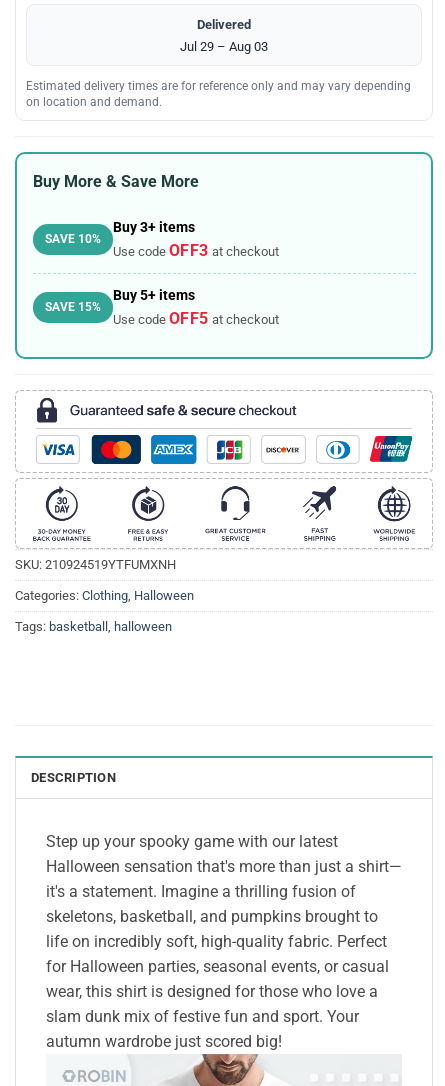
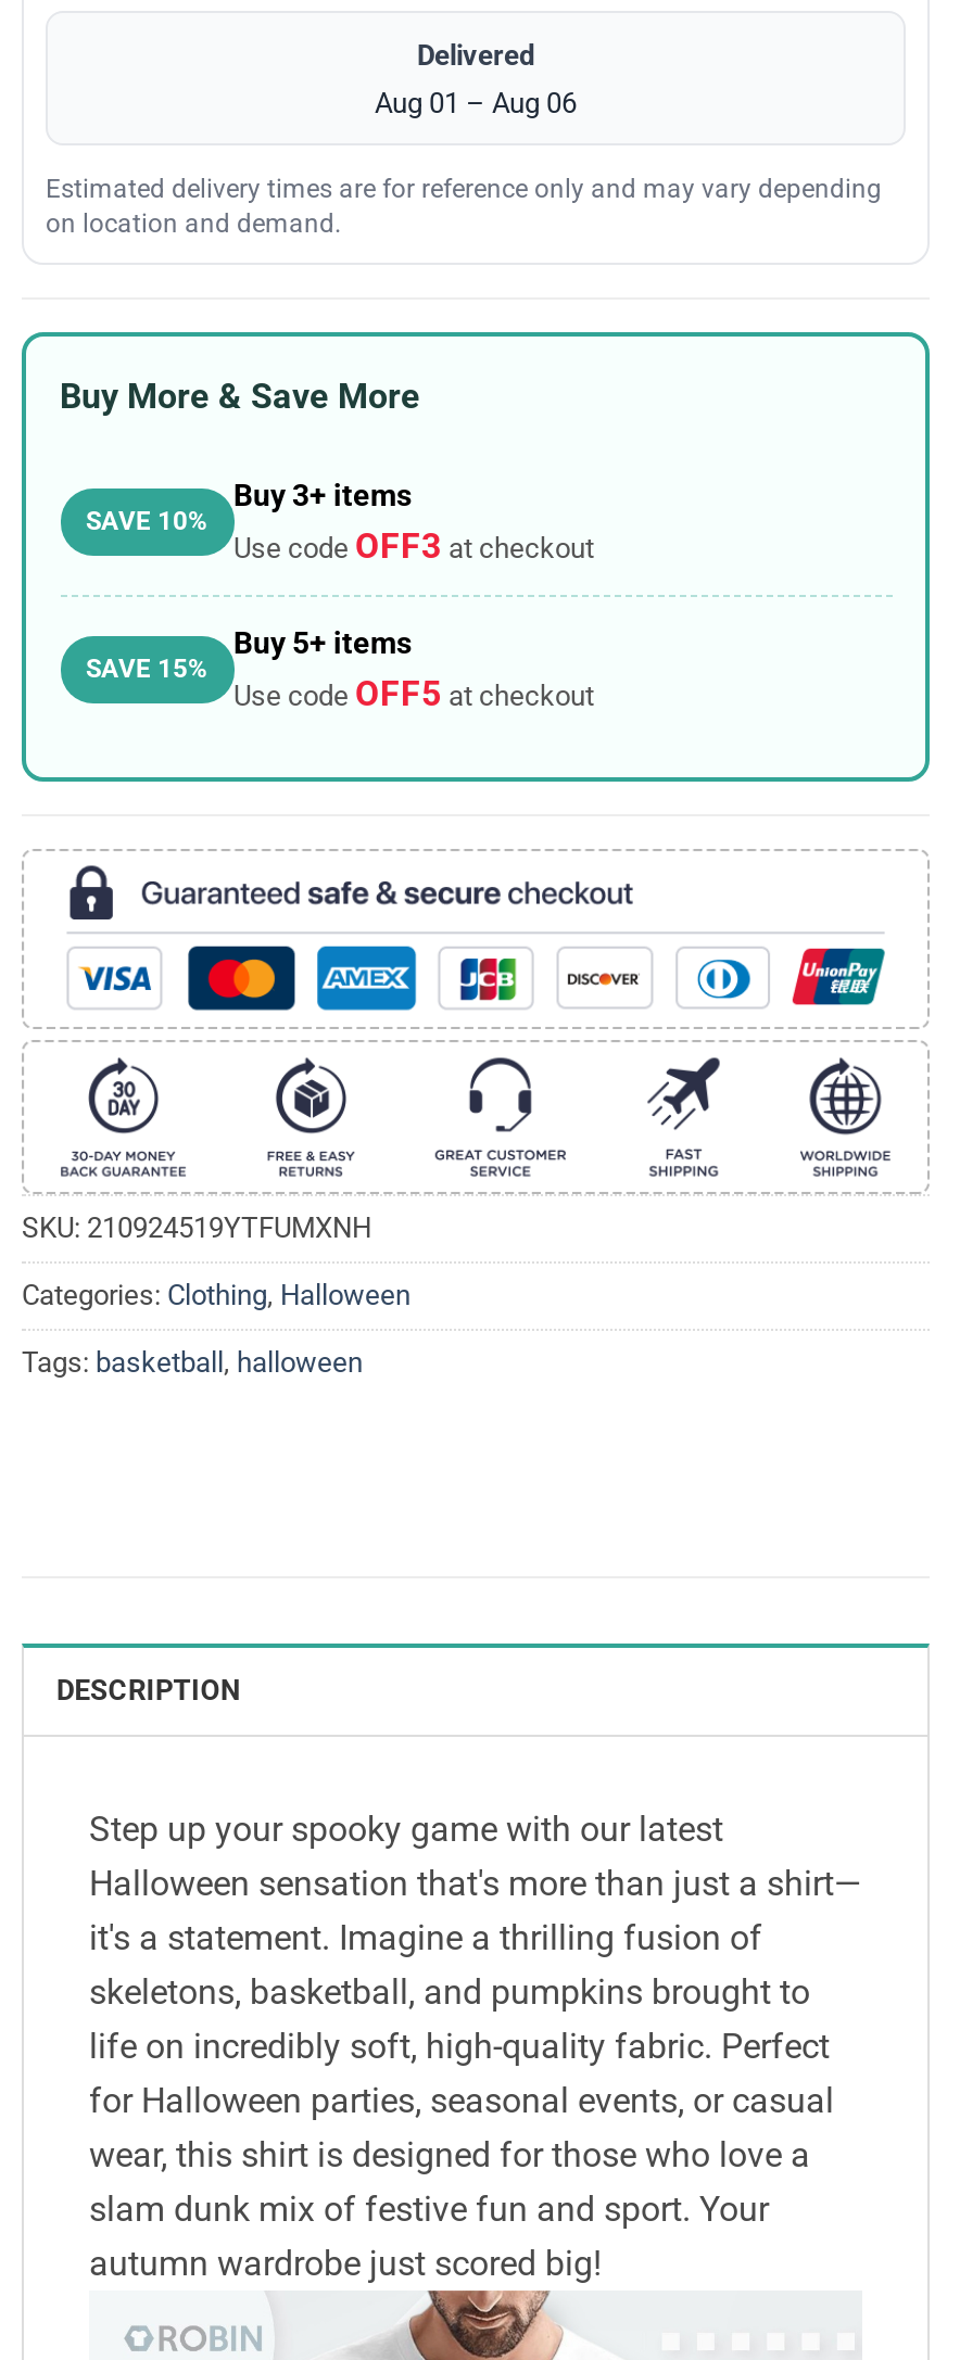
- Jul 29 – Aug 03
+ Aug 01 – Aug 06
